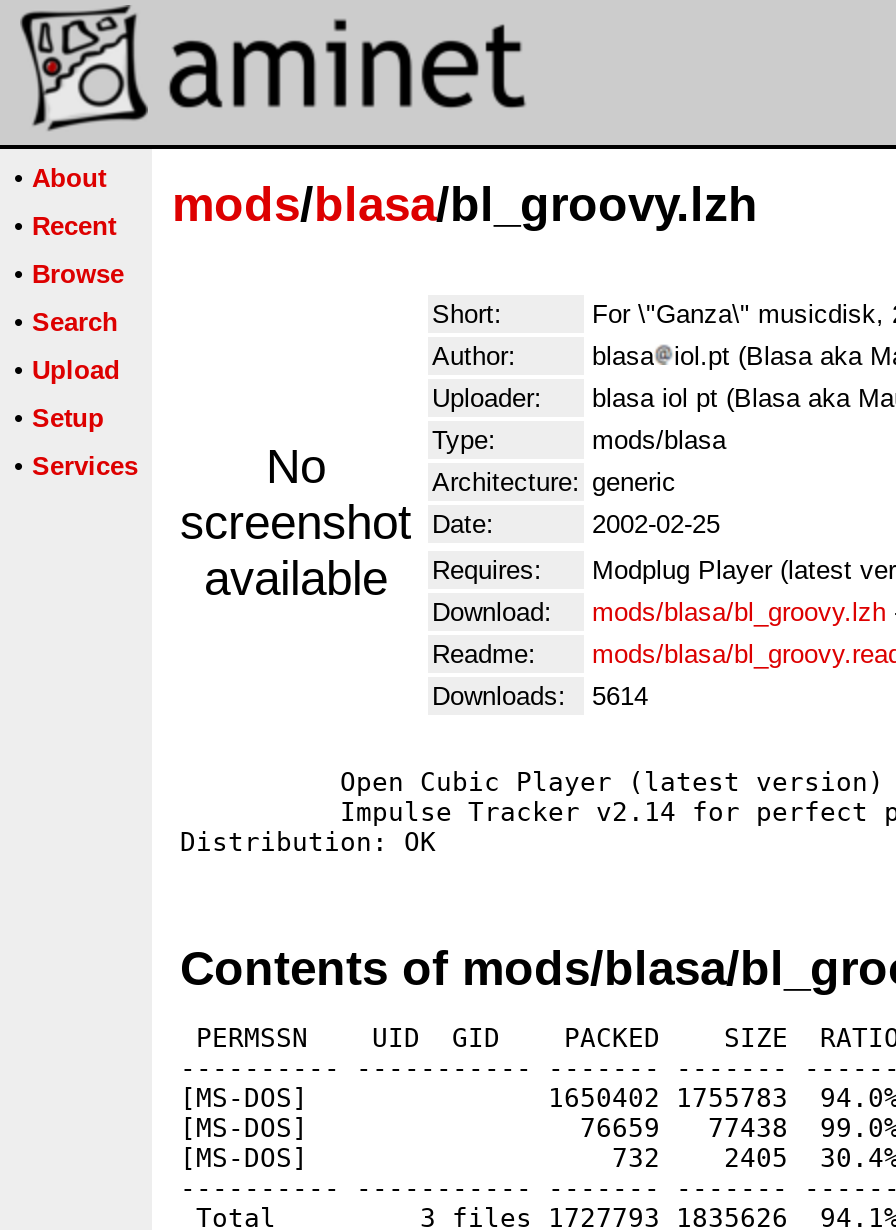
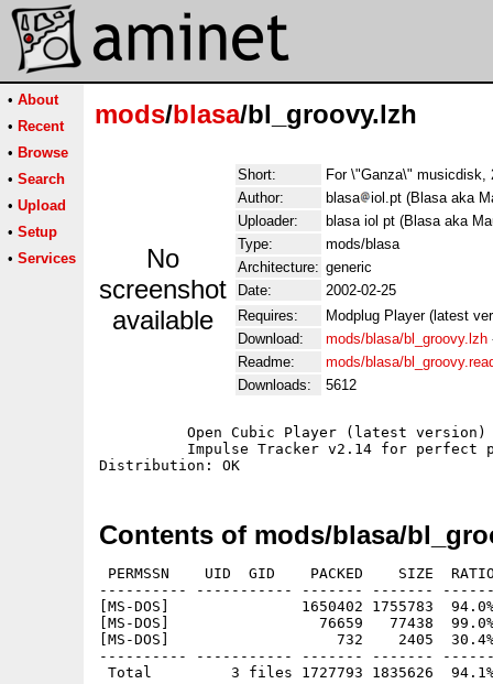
- Downloads: 5614
+ Downloads: 5612
